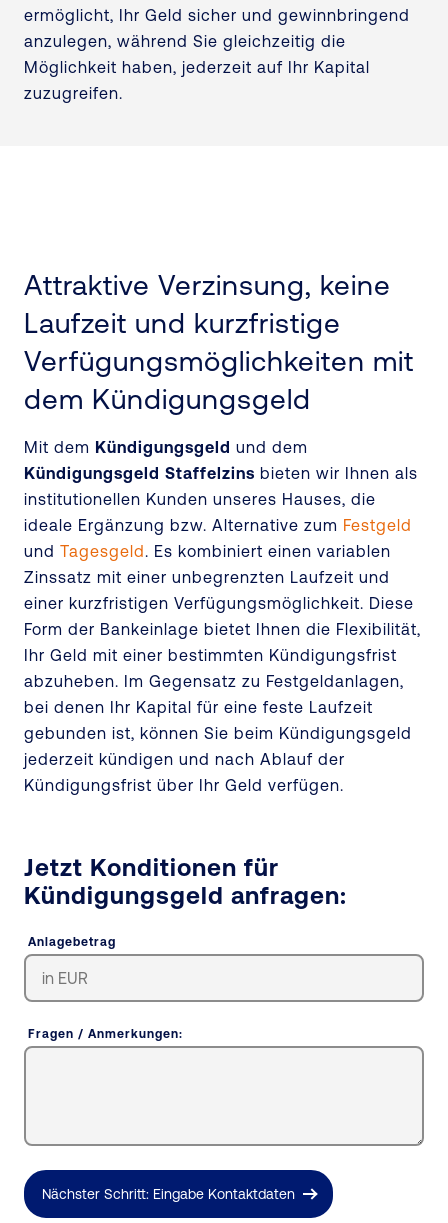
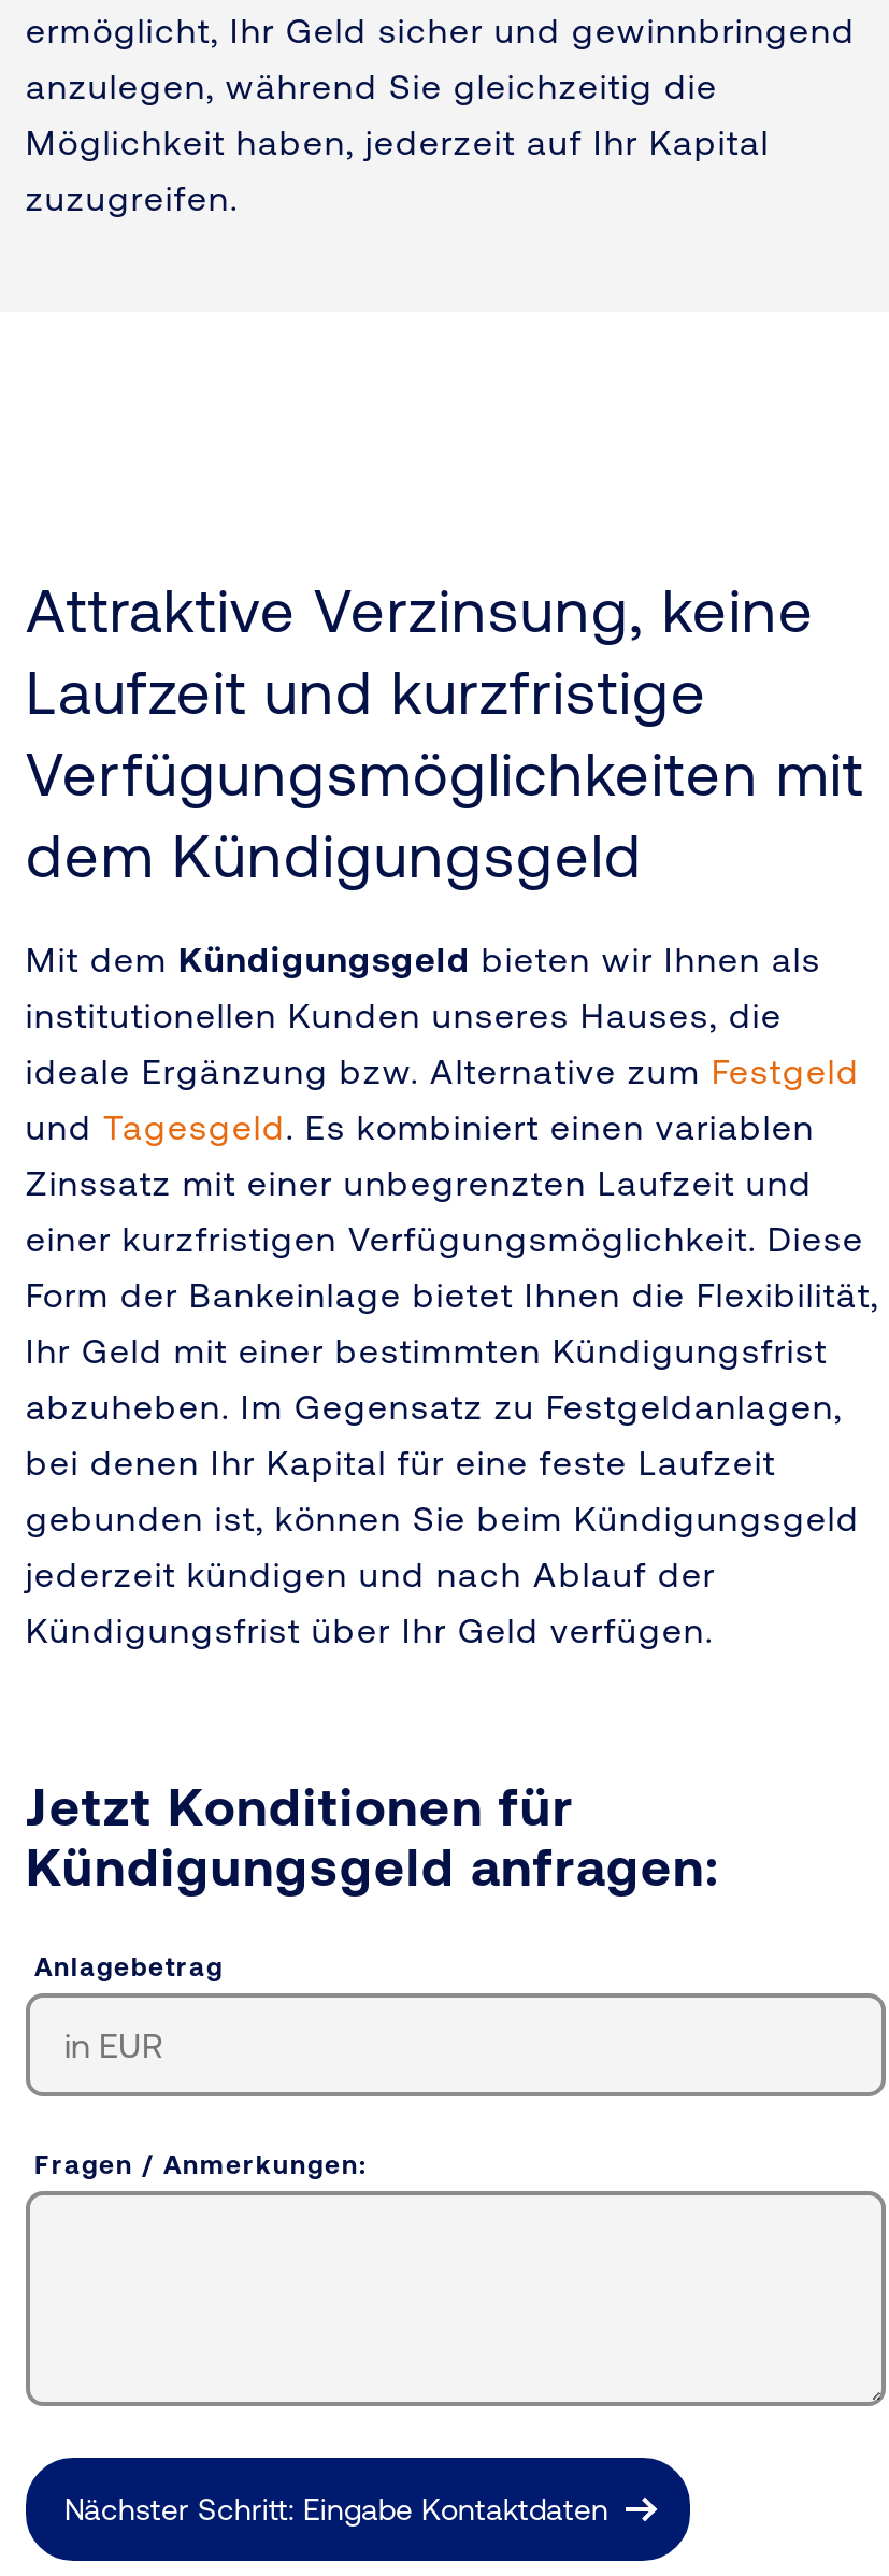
- Mit dem Kündigungsgeld und dem
- Kündigungsgeld Staffelzins bieten wir Ihnen als
+ Mit dem Kündigungsgeld bieten wir Ihnen als
